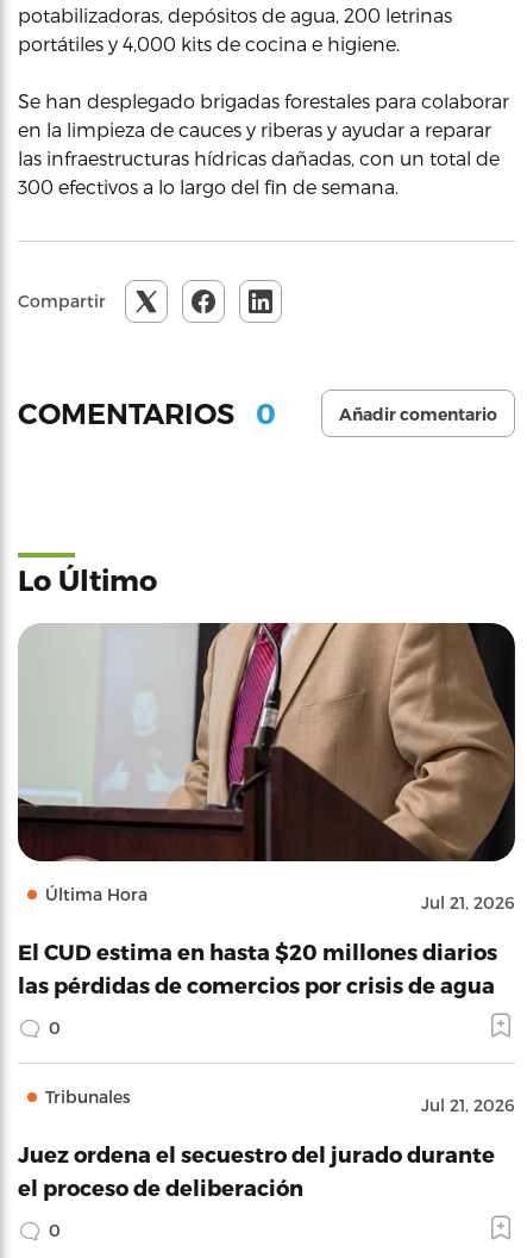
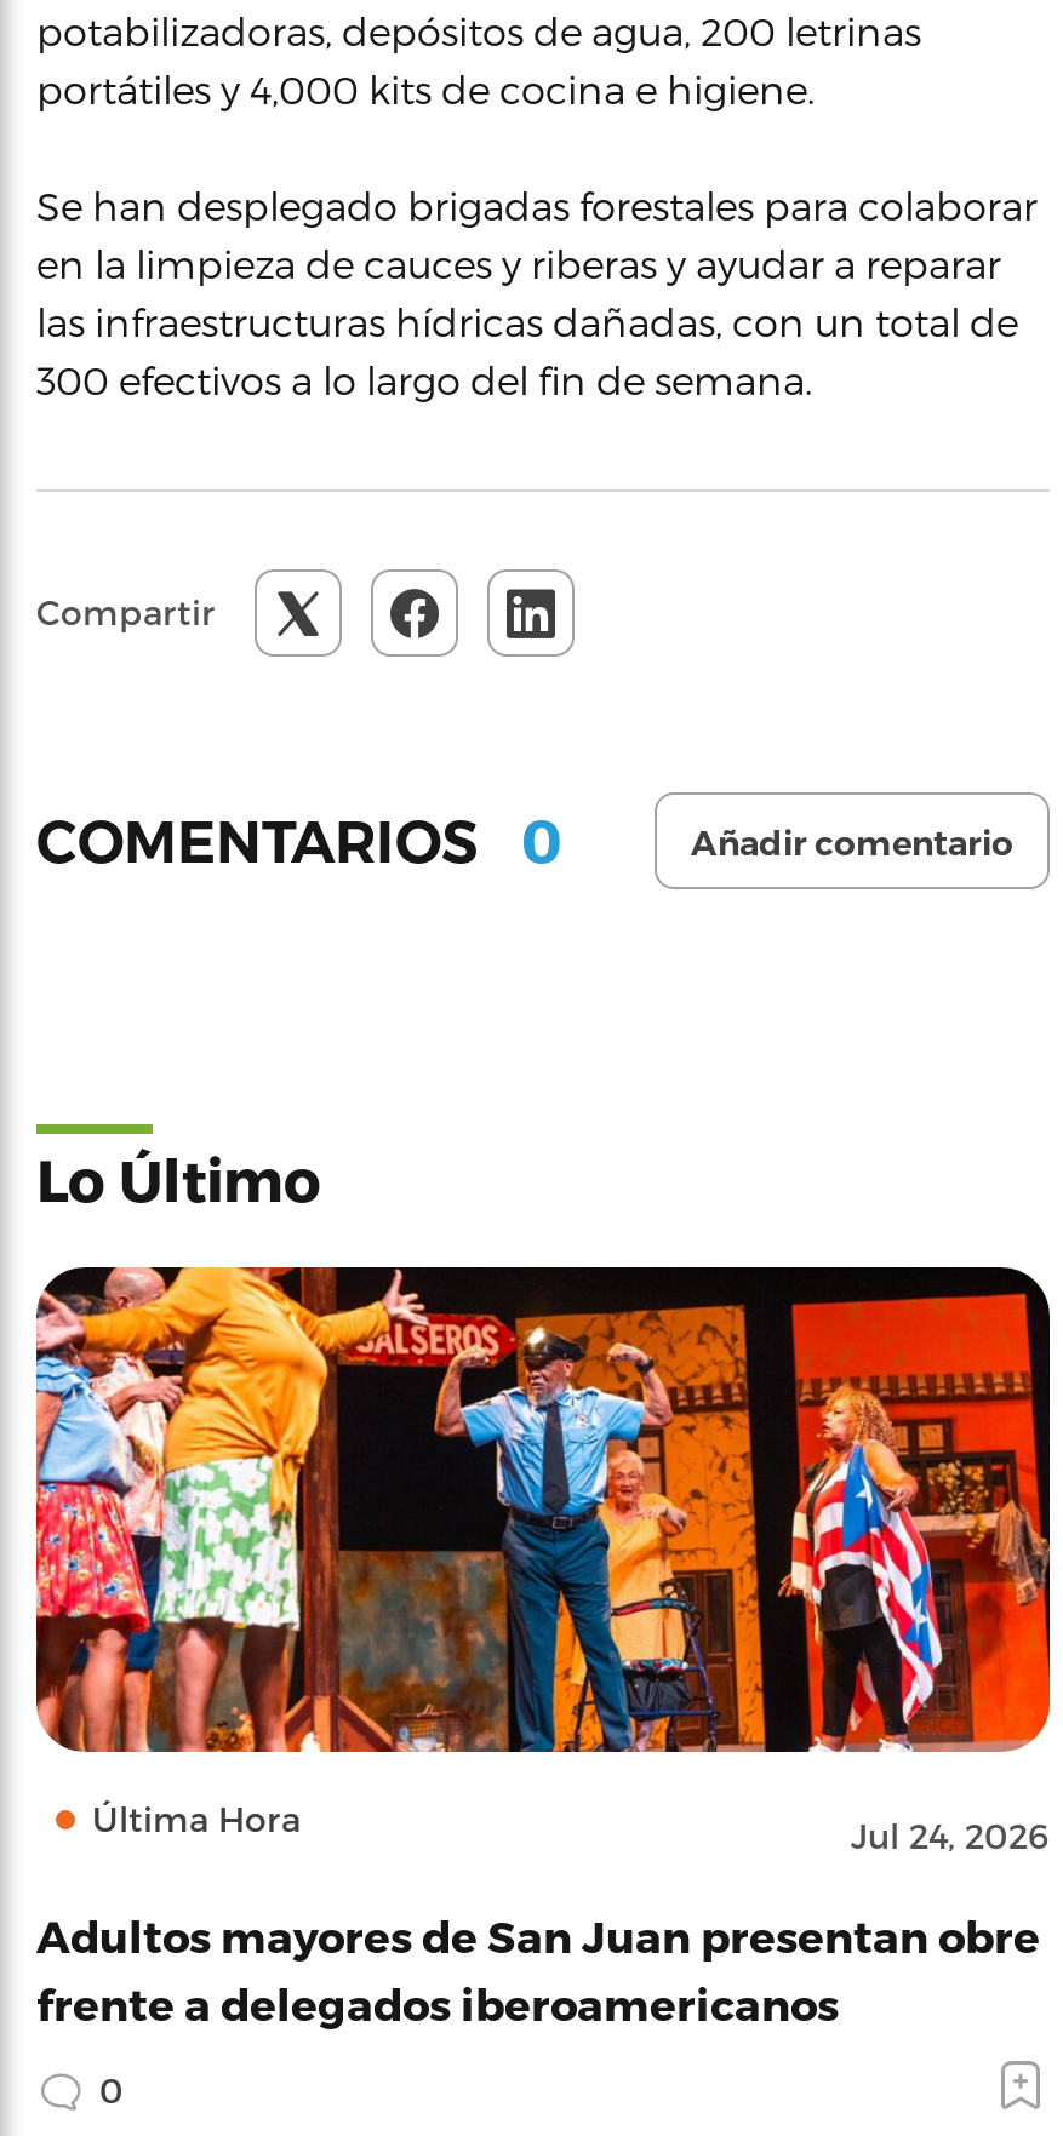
- [image]
- Jul 21, 2026
- El CUD estima en hasta $20 millones diarios
- las pérdidas de comercios por crisis de agua
- 0
- Tribunales
- Jul 21, 2026
- Juez ordena el secuestro del jurado durante
- el proceso de deliberación
+ [image]
+ Jul 24, 2026
+ Adultos mayores de San Juan presentan obre
+ frente a delegados iberoamericanos
